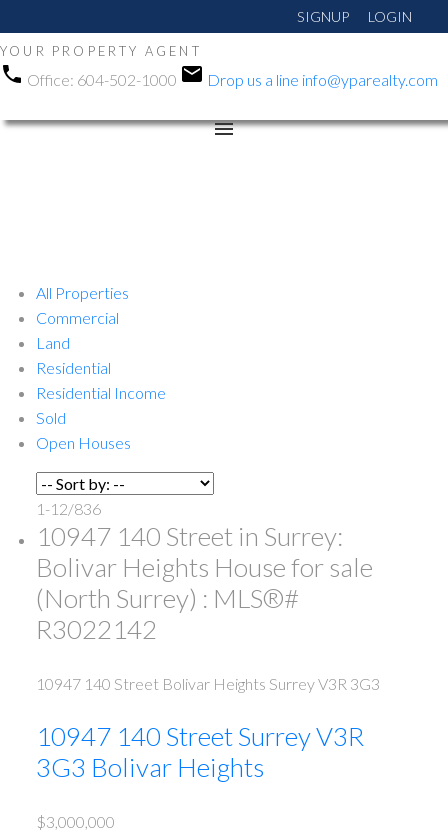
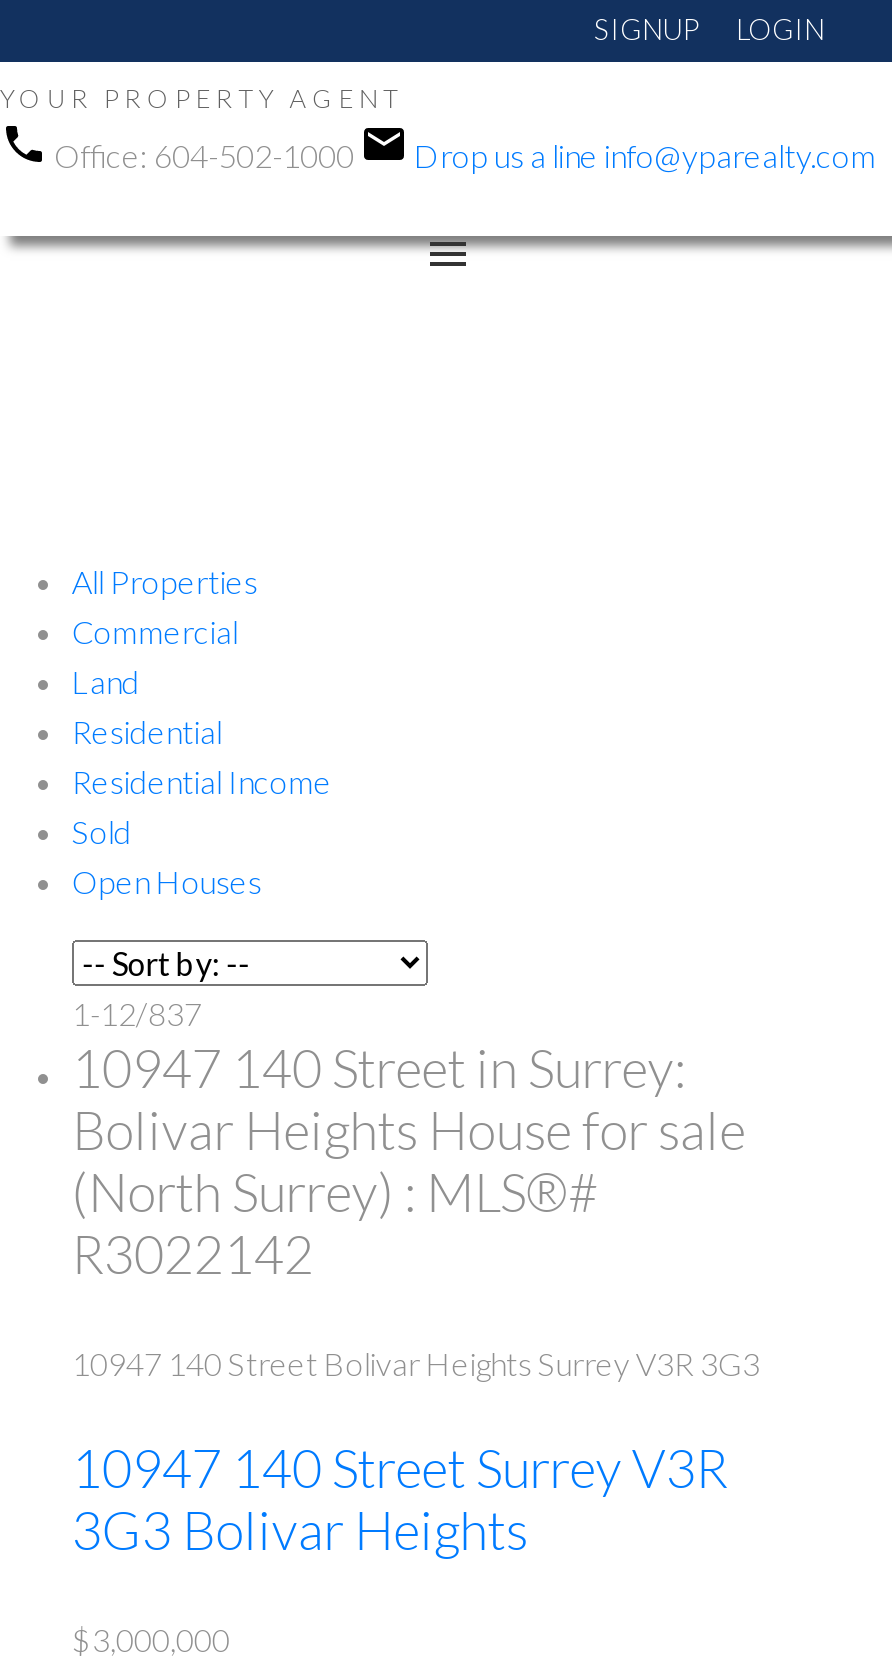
- 1-12/836
+ 1-12/837
